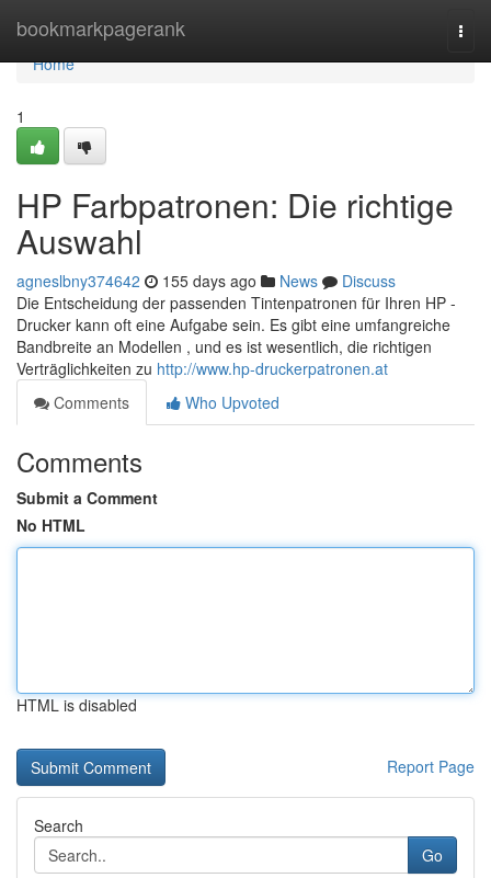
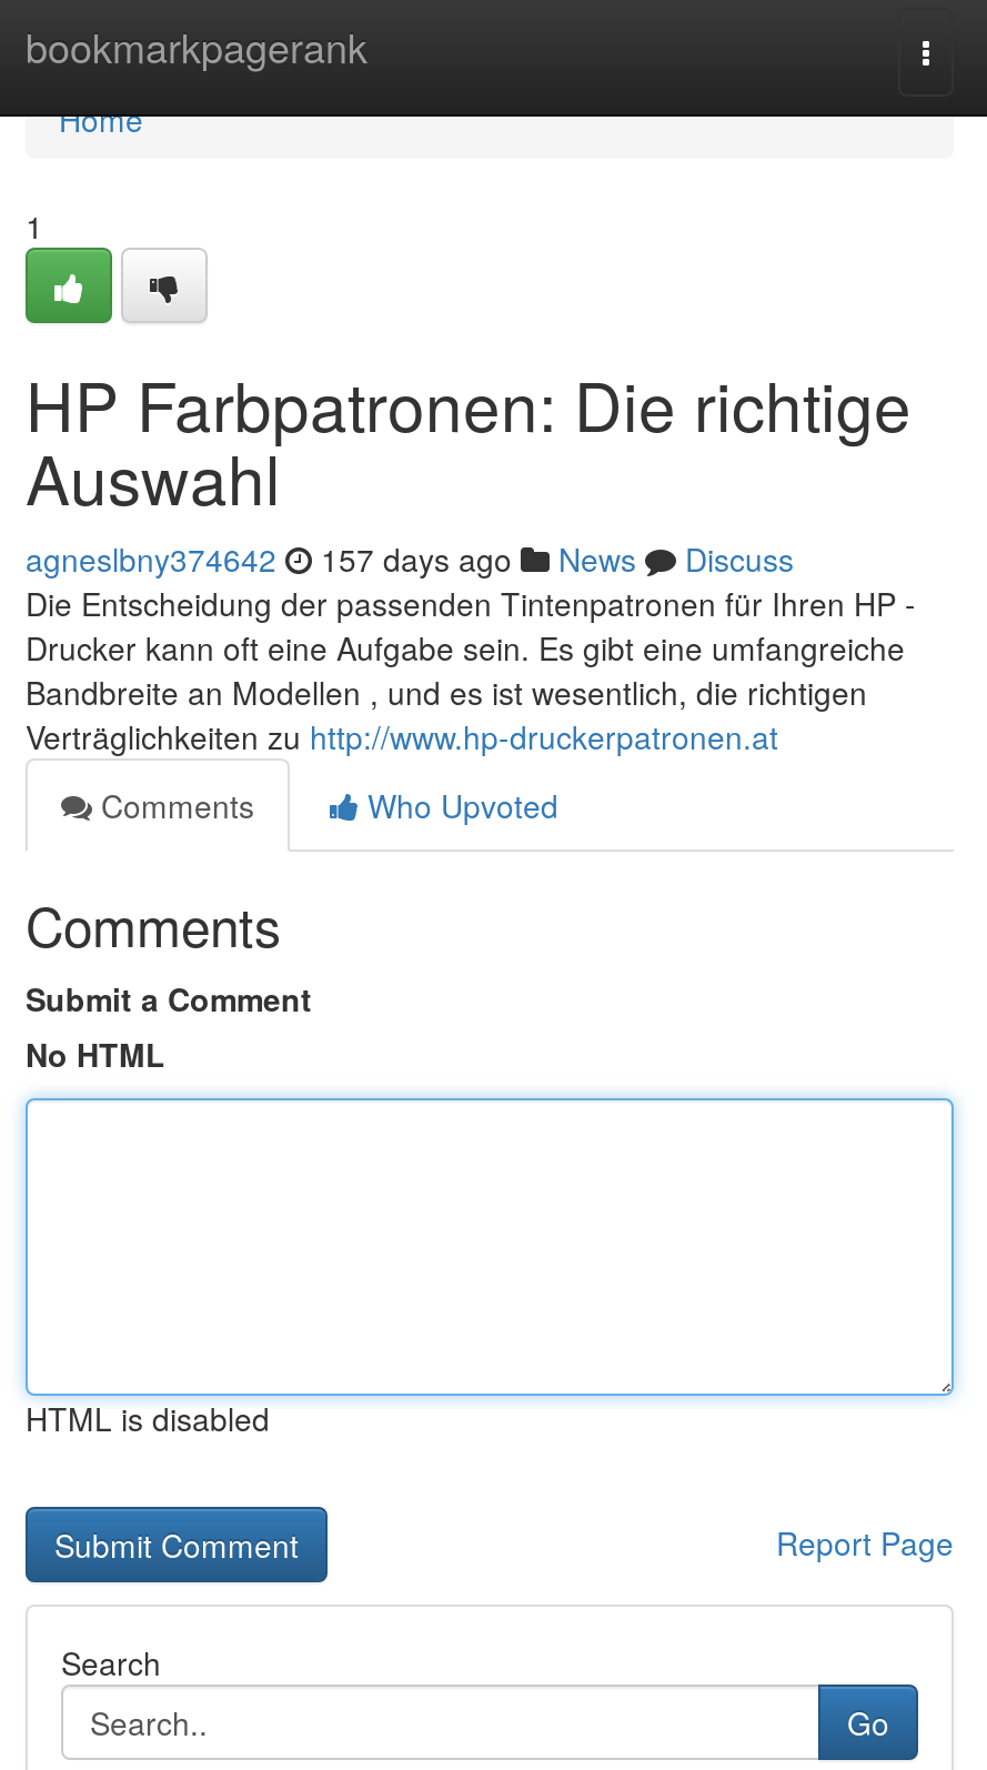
- agneslbny374642 155 days ago News Discuss
+ agneslbny374642 157 days ago News Discuss
